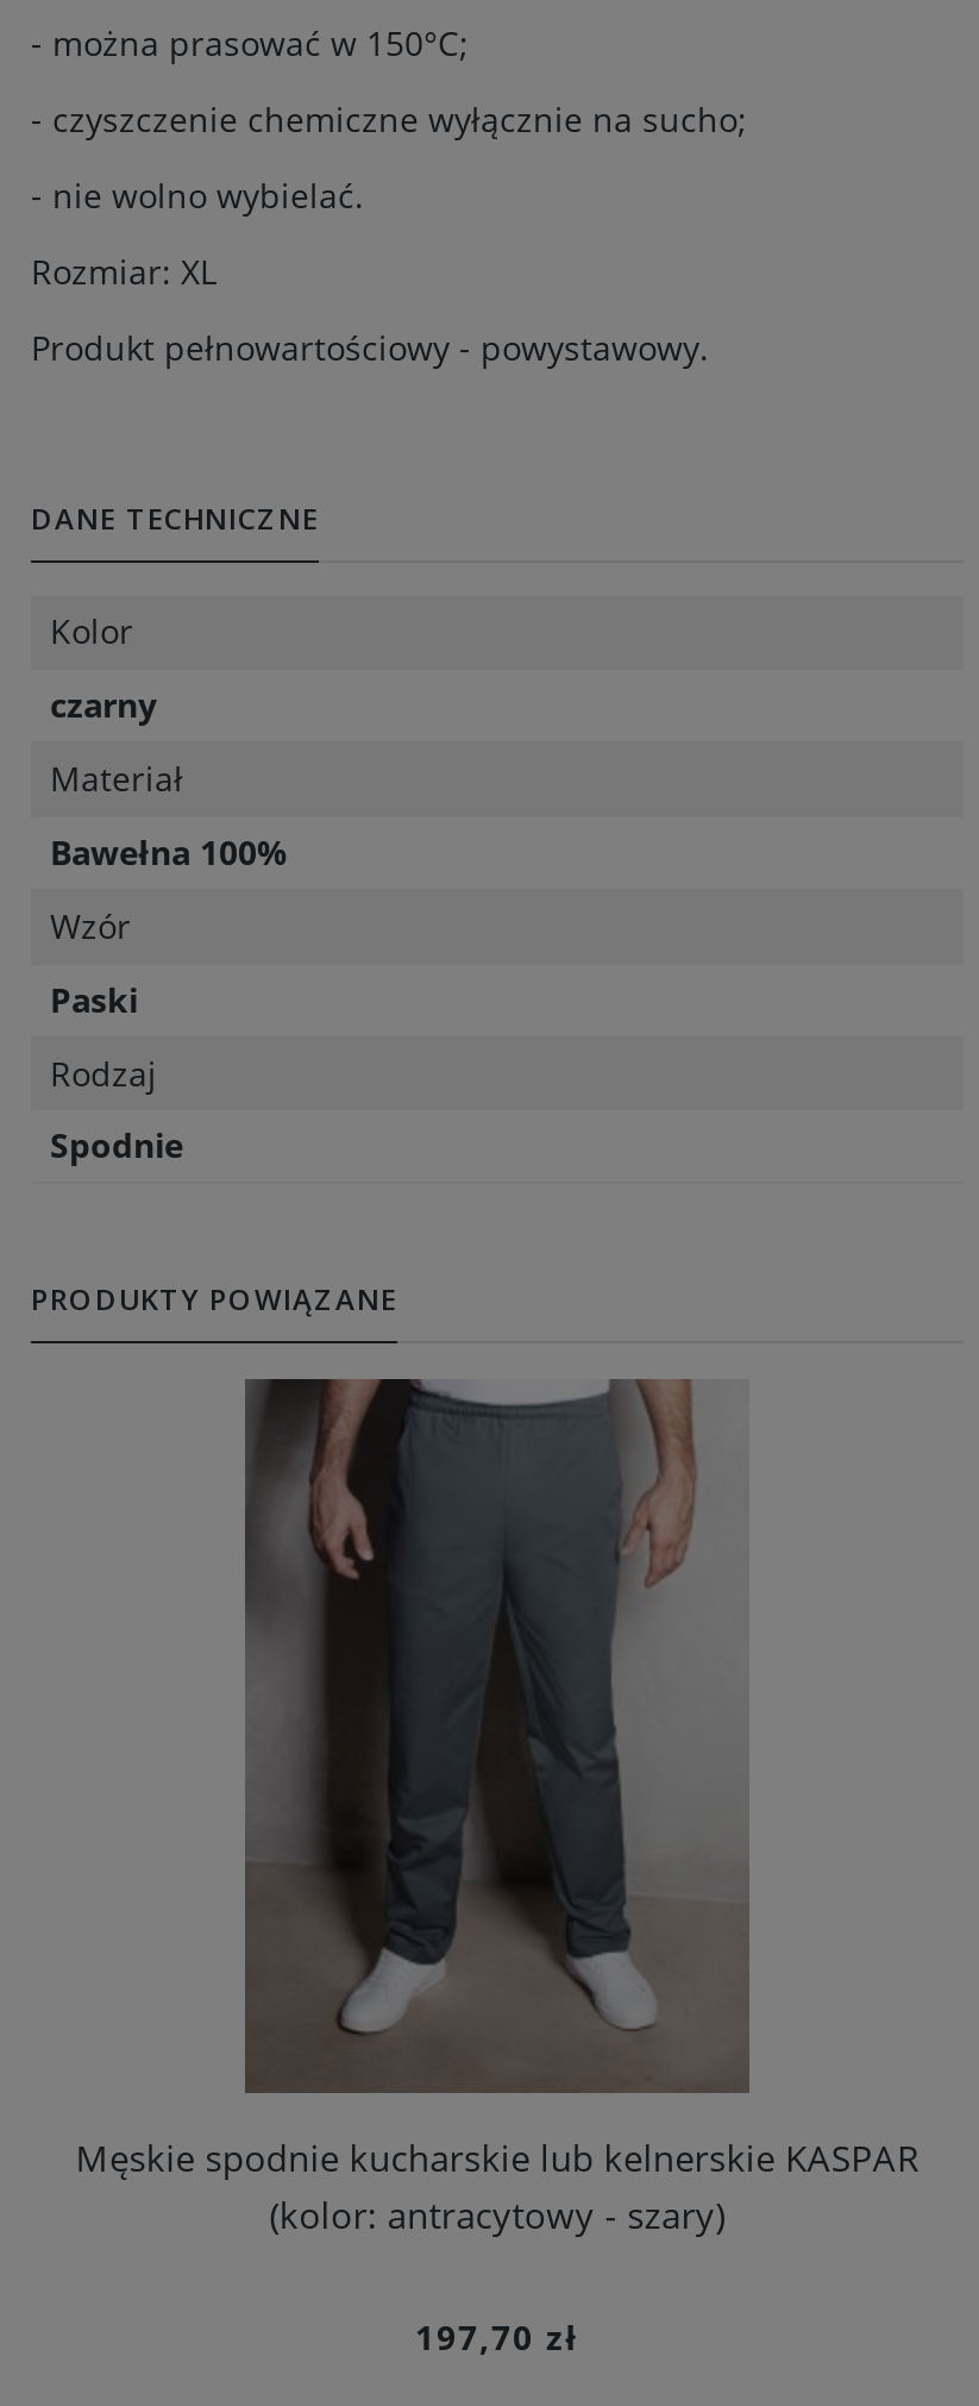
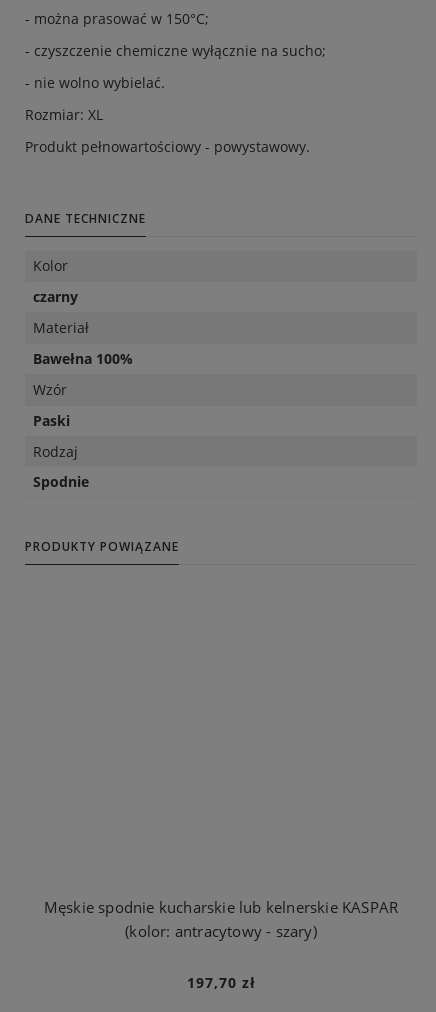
- [image]
